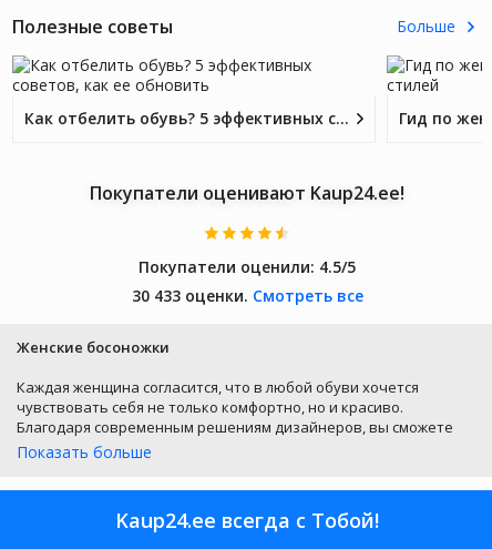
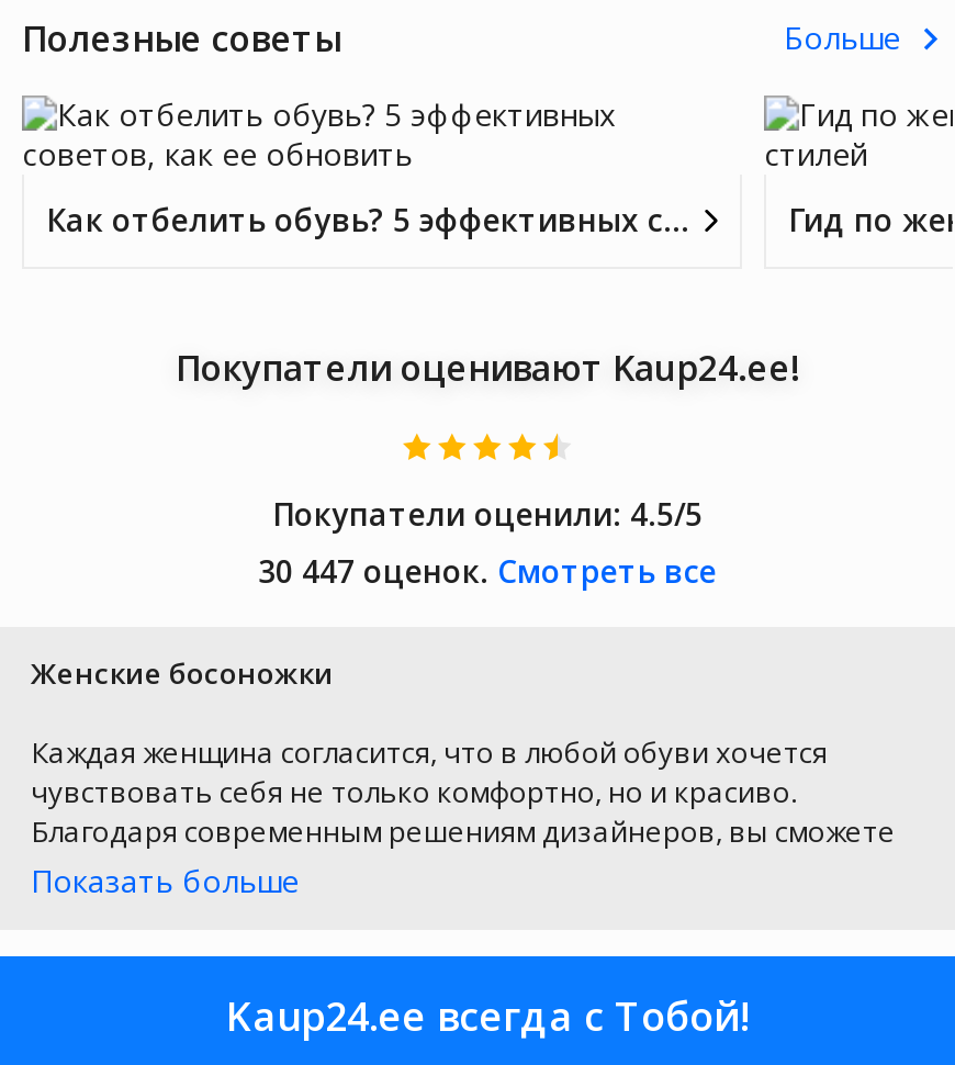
- 30 433 оценки. Смотреть все
+ 30 447 оценок. Смотреть все
